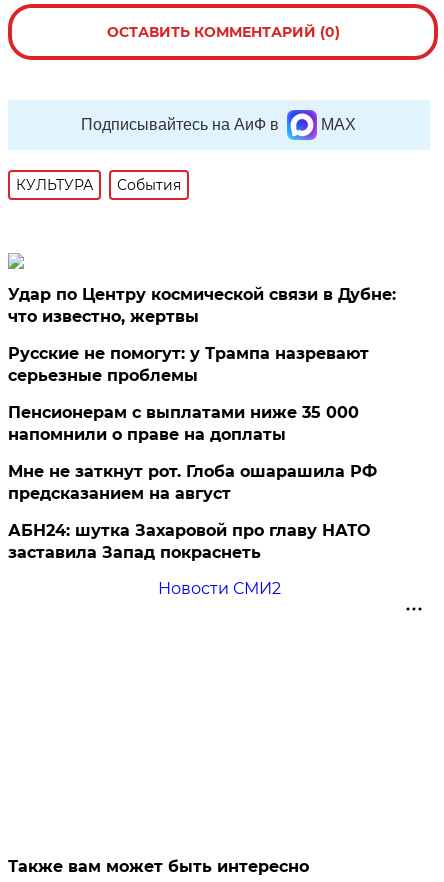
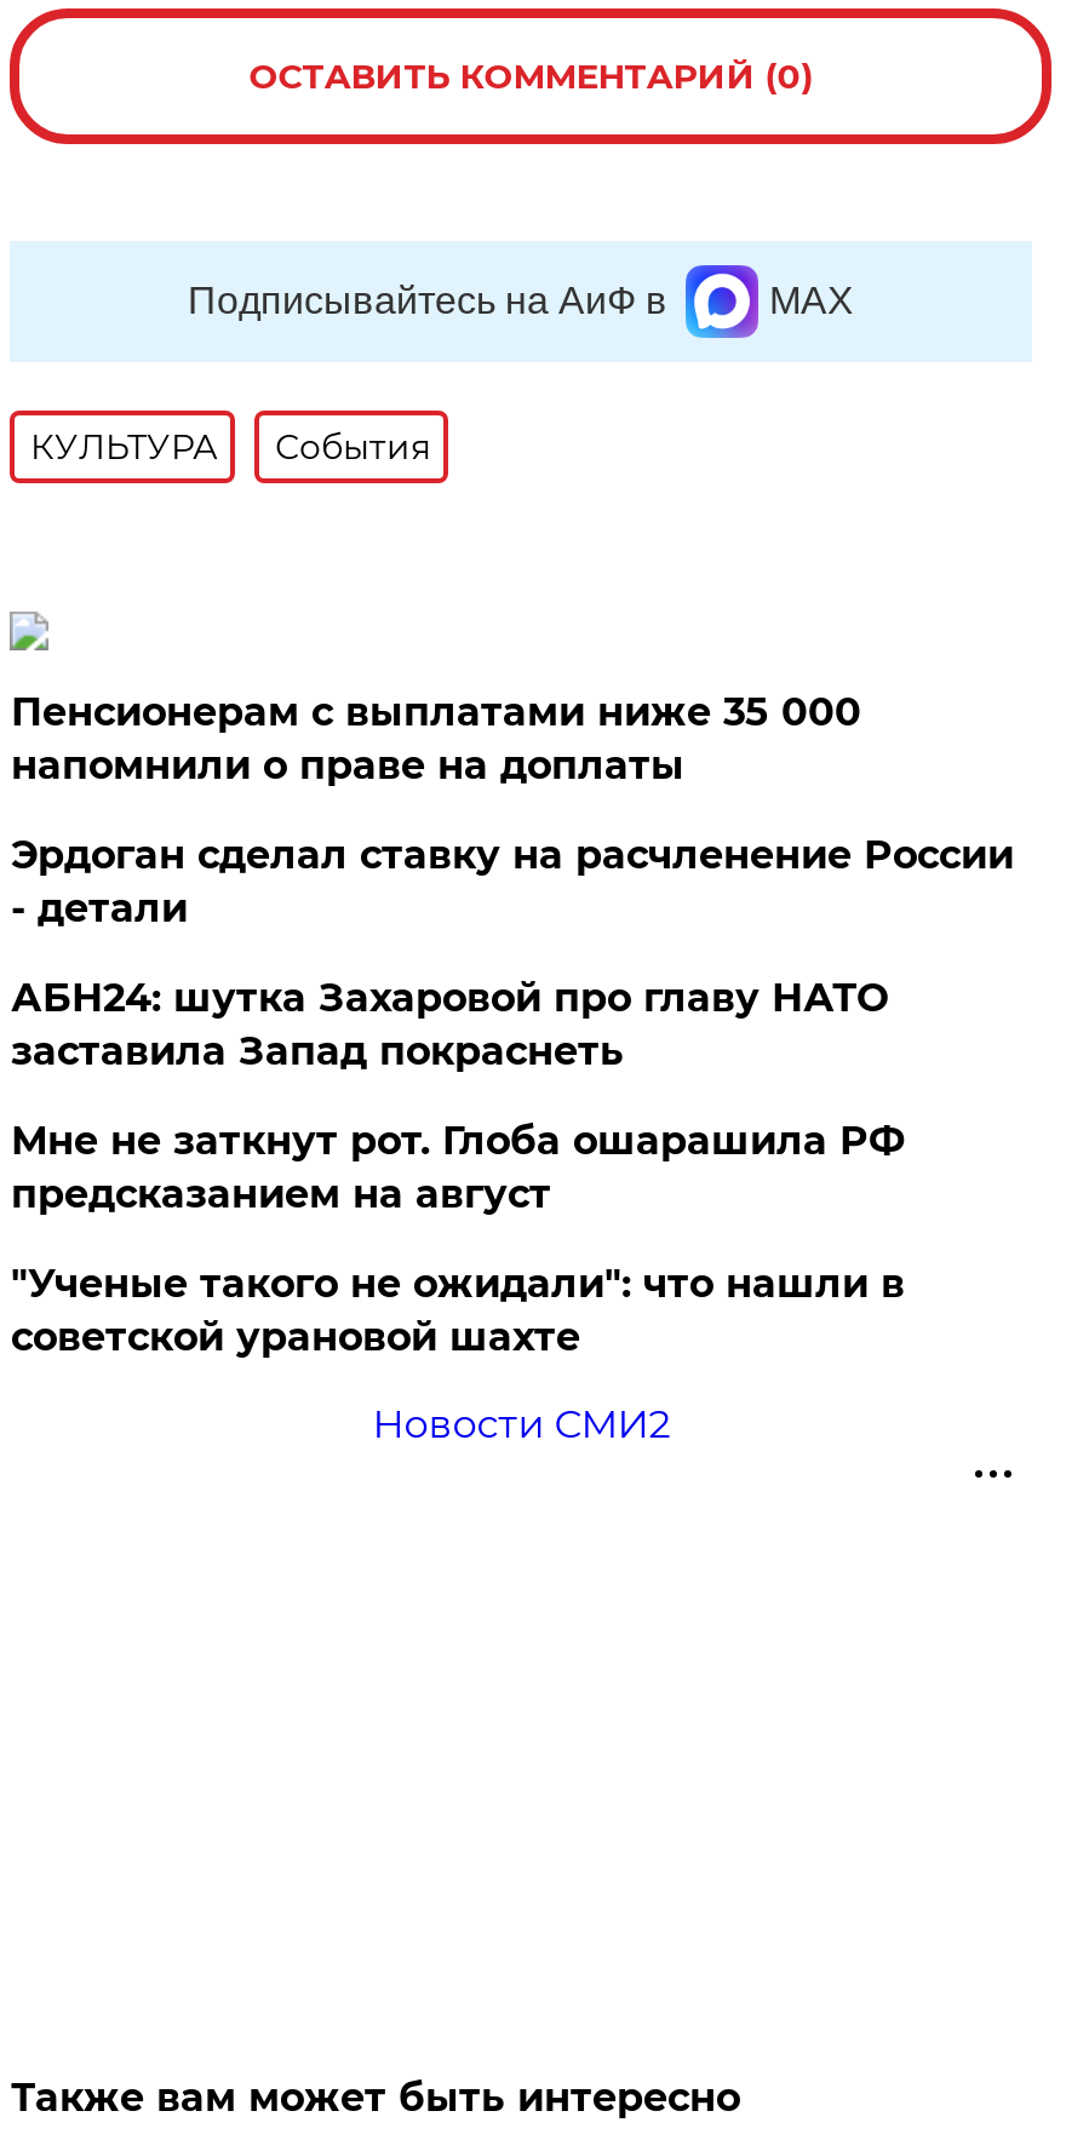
- Удар по Центру космической связи в Дубне:
- что известно, жертвы
- Русские не помогут: у Трампа назревают
- серьезные проблемы

moved up: Пенсионерам с выплатами ниже 35 000 | напомнили о праве на доплаты

+ Эрдоган сделал ставку на расчленение России
+ - детали

+ "Ученые такого не ожидали": что нашли в
+ советской урановой шахте

moved up: АБН24: шутка Захаровой про главу НАТО | заставила Запад покраснеть
